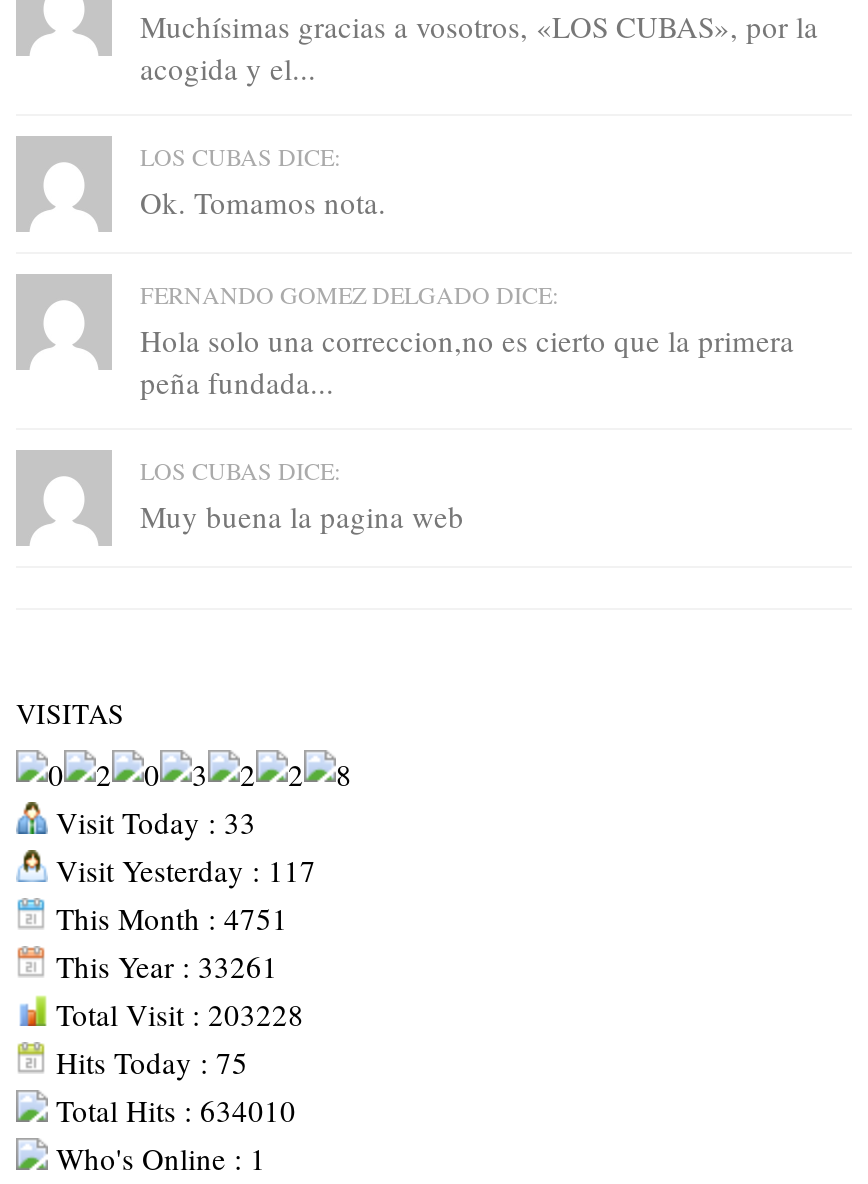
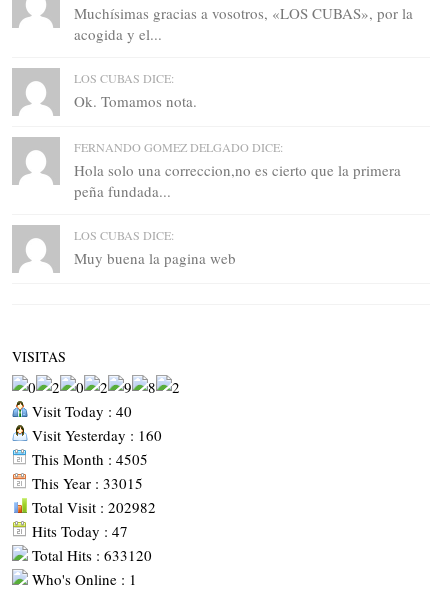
- Visit Today : 33
+ Visit Today : 40

- Visit Yesterday : 117
+ Visit Yesterday : 160

- This Month : 4751
+ This Month : 4505

- This Year : 33261
+ This Year : 33015

- Total Visit : 203228
+ Total Visit : 202982

- Hits Today : 75
+ Hits Today : 47

- Total Hits : 634010
+ Total Hits : 633120
